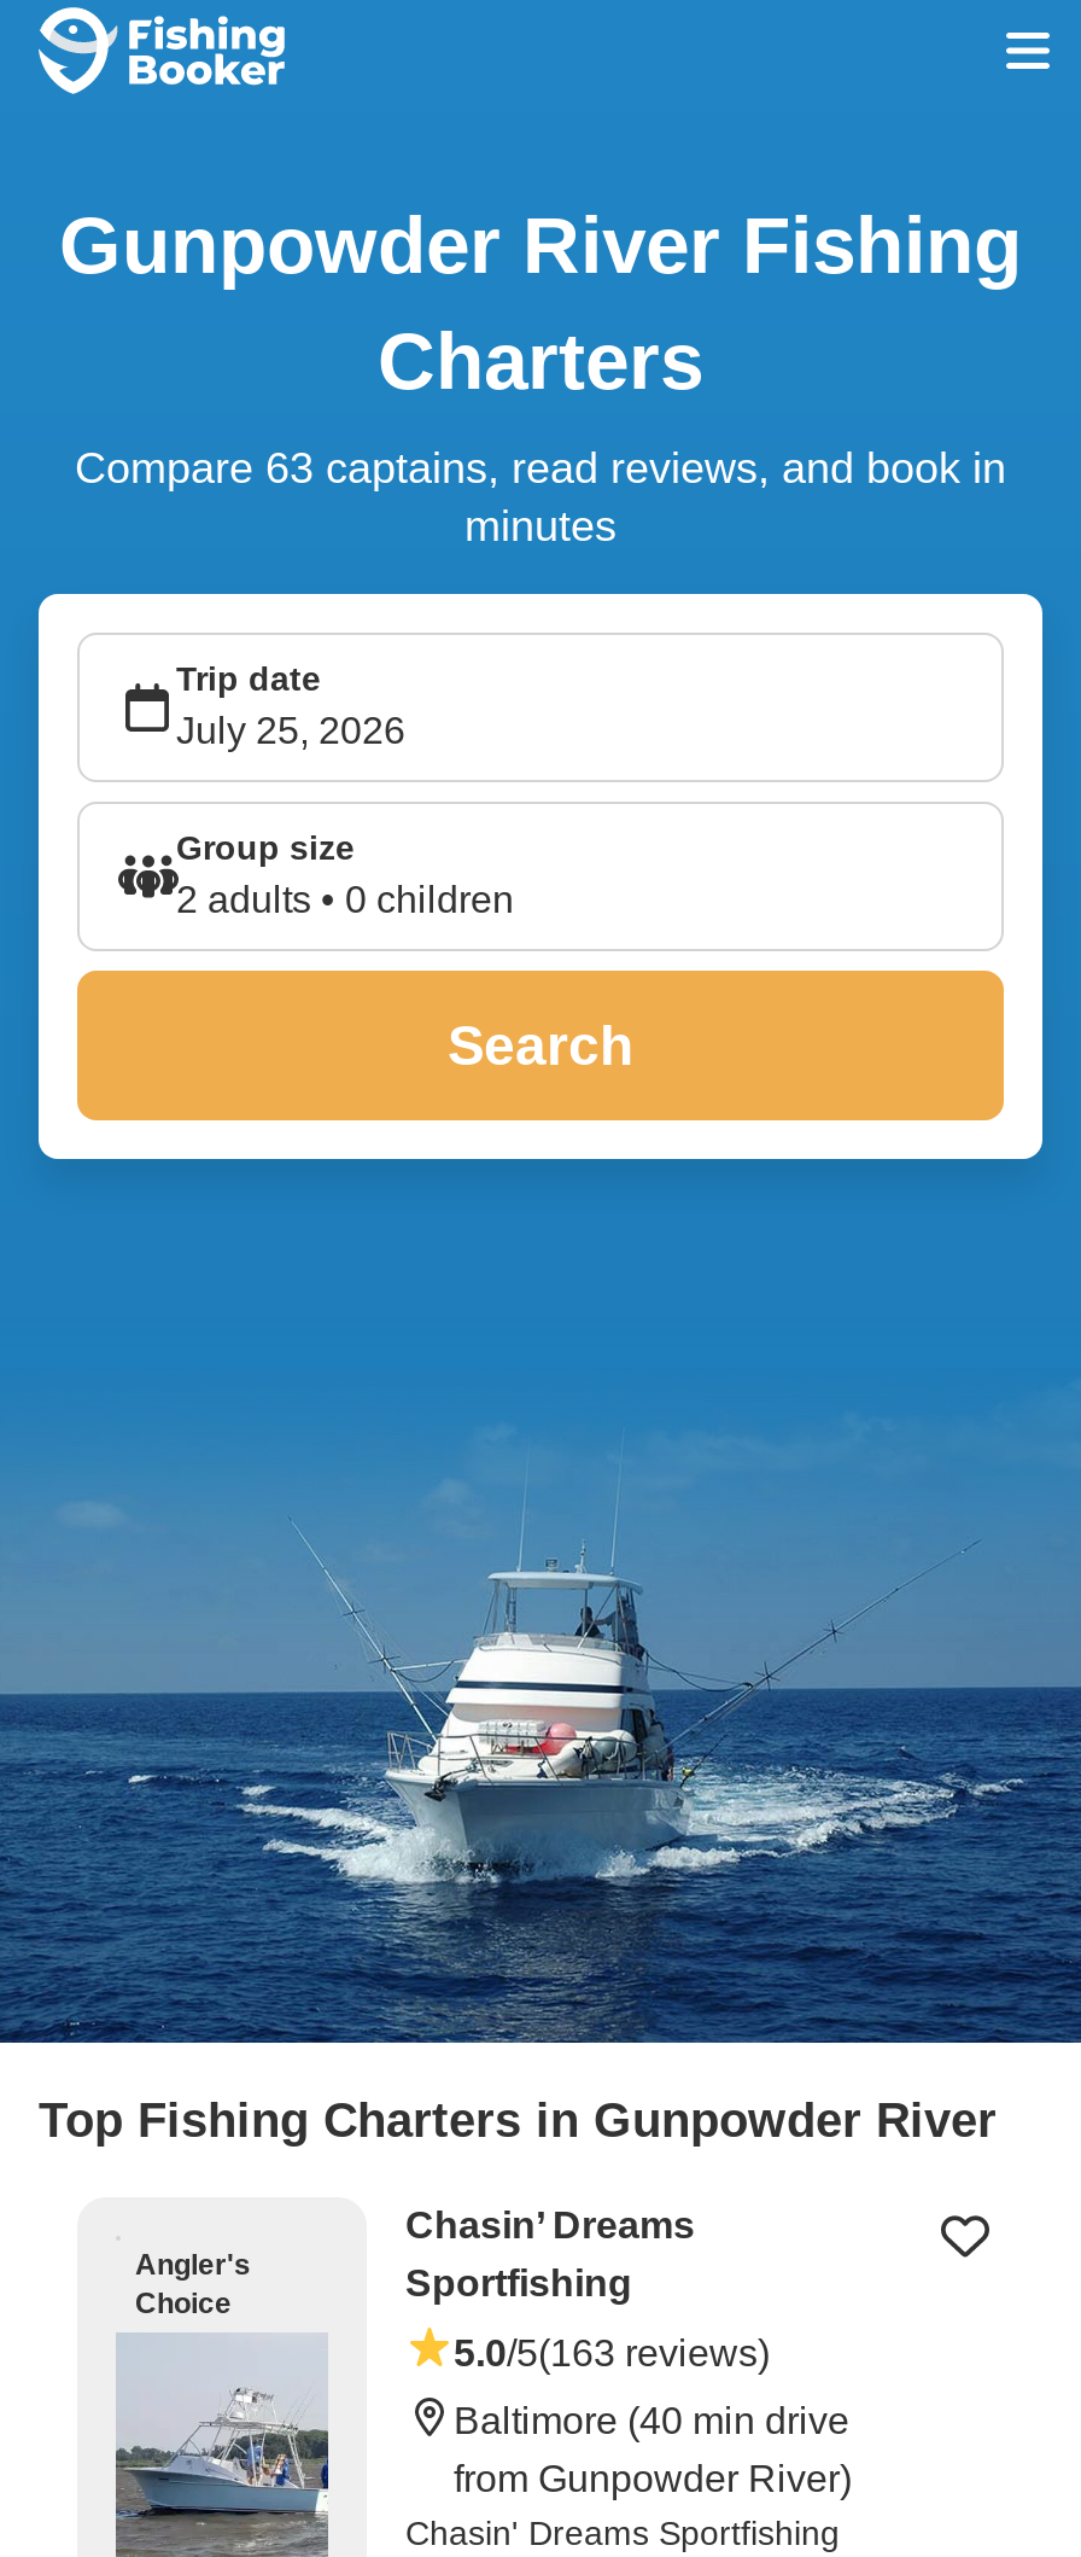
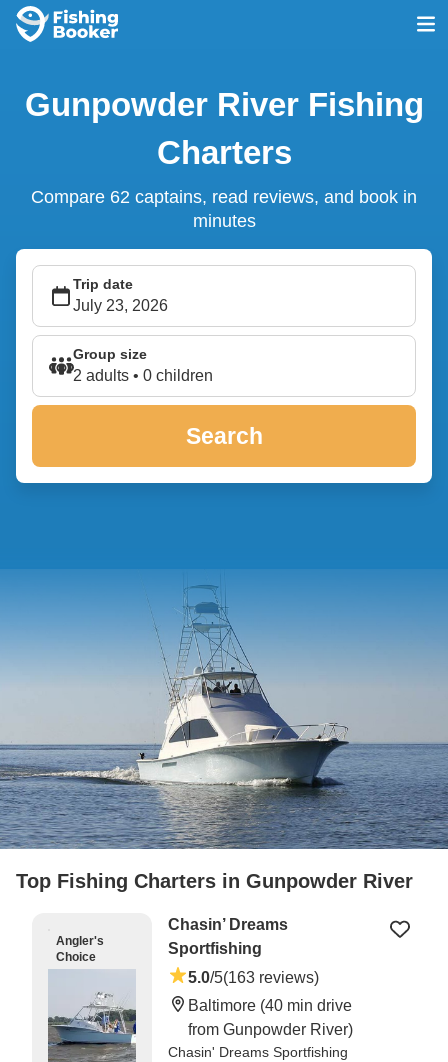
- Compare 63 captains, read reviews, and book in
+ Compare 62 captains, read reviews, and book in

- [image]
+ [image]
